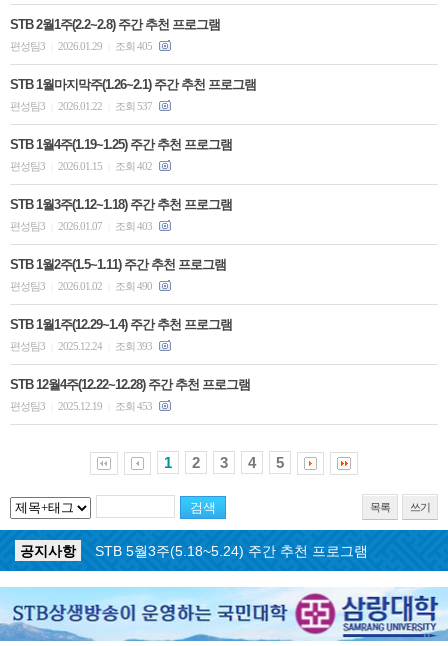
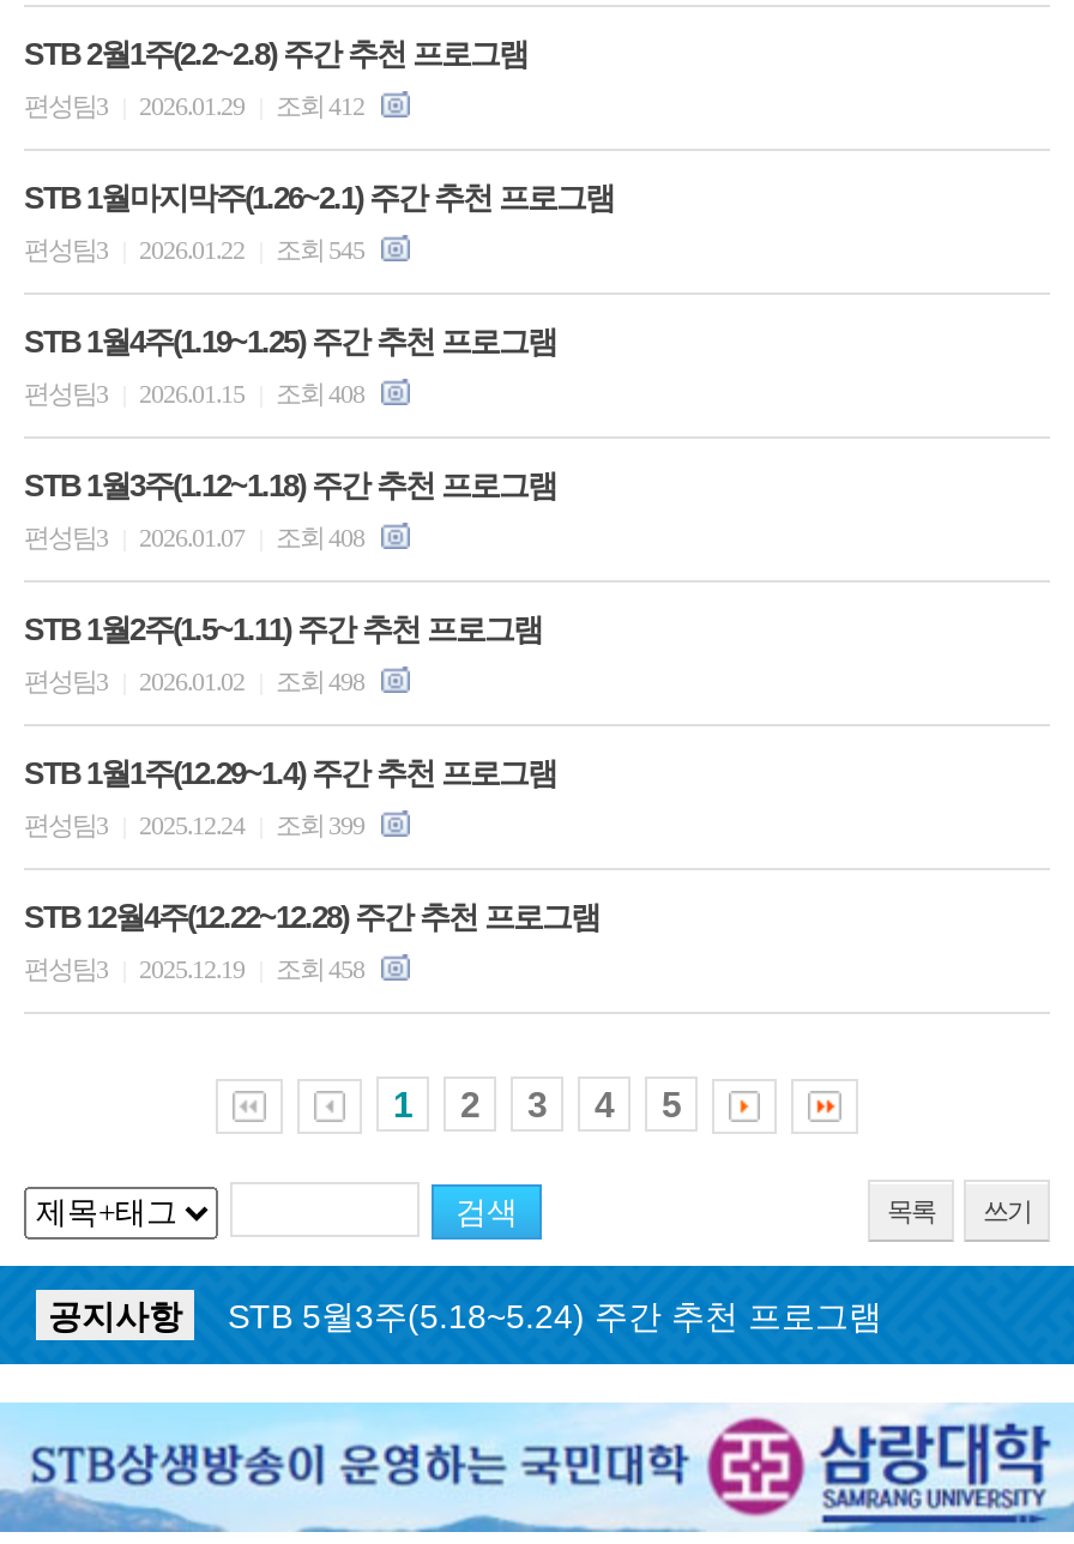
- 편성팀3 2026.01.29 조회 405
+ 편성팀3 2026.01.29 조회 412

- 편성팀3 2026.01.22 조회 537
+ 편성팀3 2026.01.22 조회 545

- 편성팀3 2026.01.15 조회 402
+ 편성팀3 2026.01.15 조회 408

- 편성팀3 2026.01.07 조회 403
+ 편성팀3 2026.01.07 조회 408

- 편성팀3 2026.01.02 조회 490
+ 편성팀3 2026.01.02 조회 498

- 편성팀3 2025.12.24 조회 393
+ 편성팀3 2025.12.24 조회 399

- 편성팀3 2025.12.19 조회 453
+ 편성팀3 2025.12.19 조회 458
